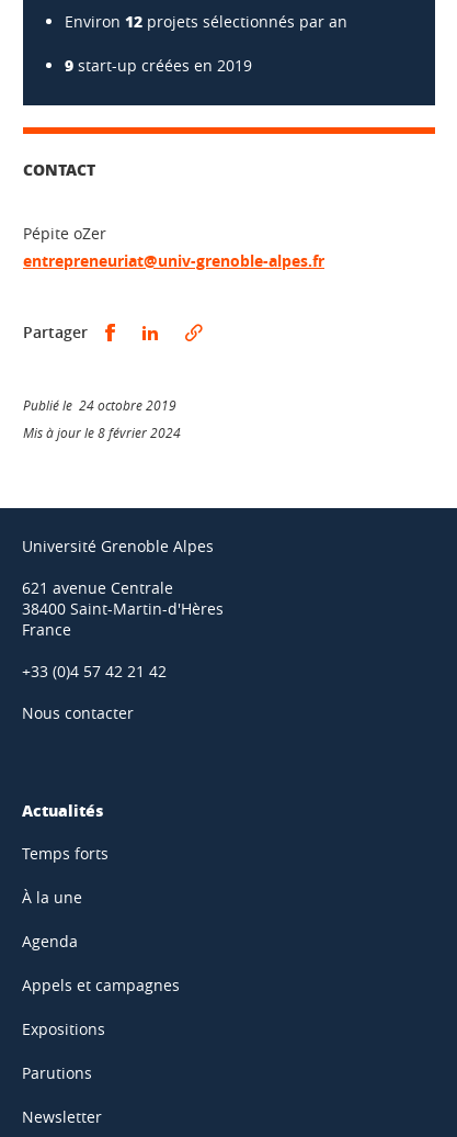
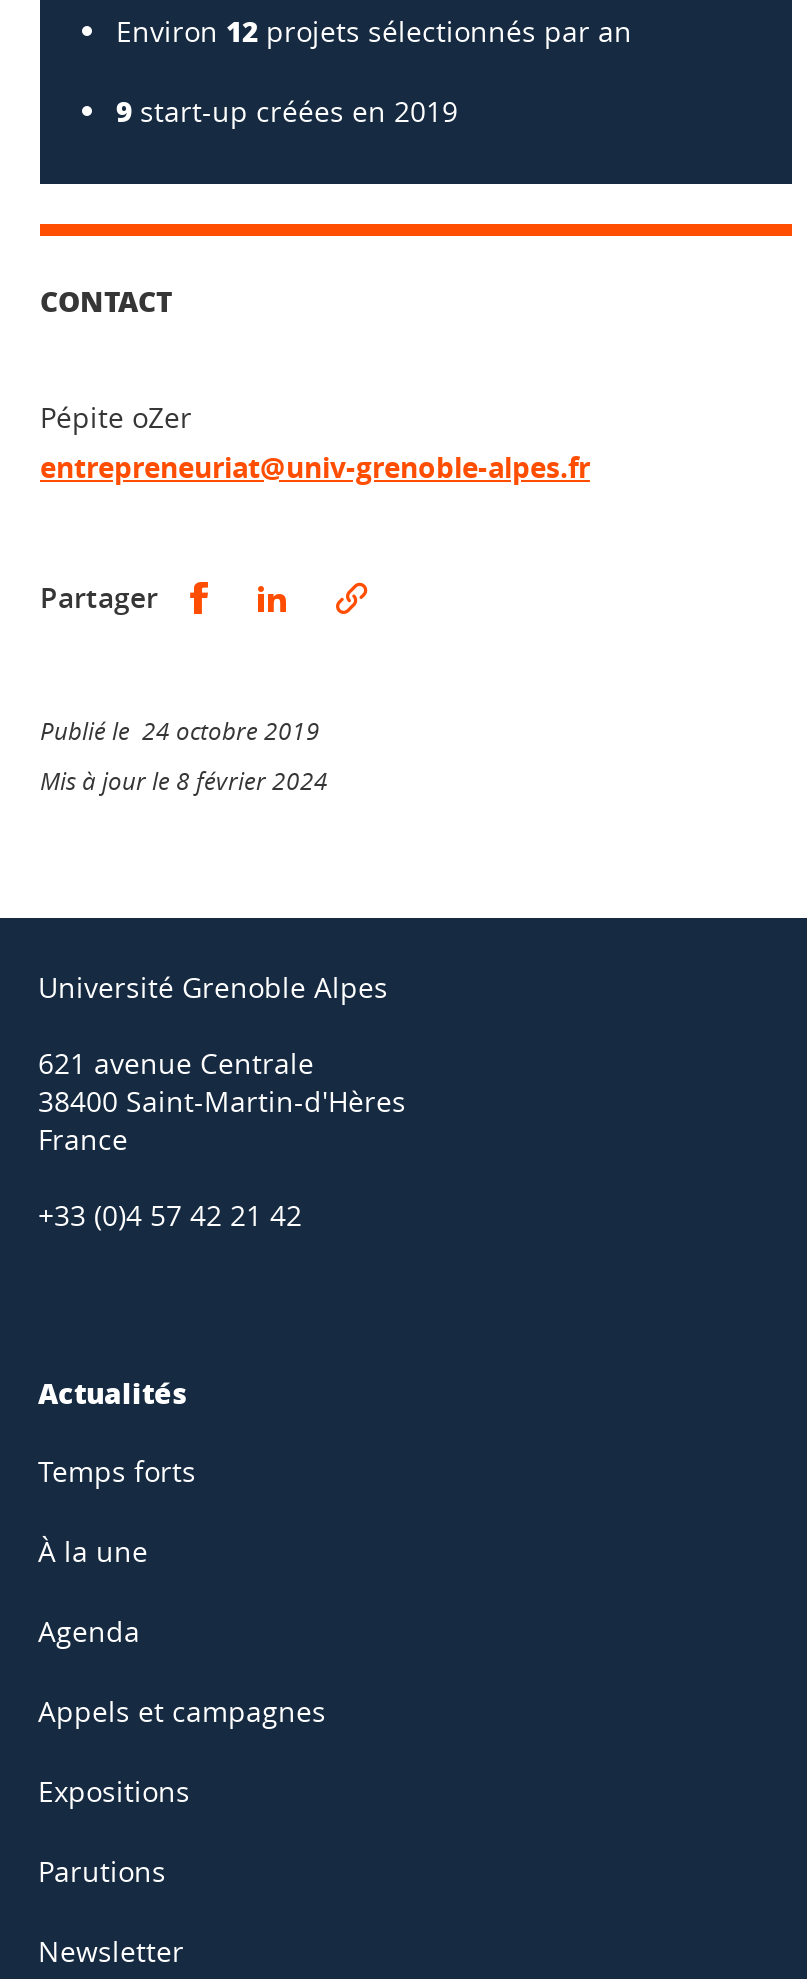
- Nous contacter
